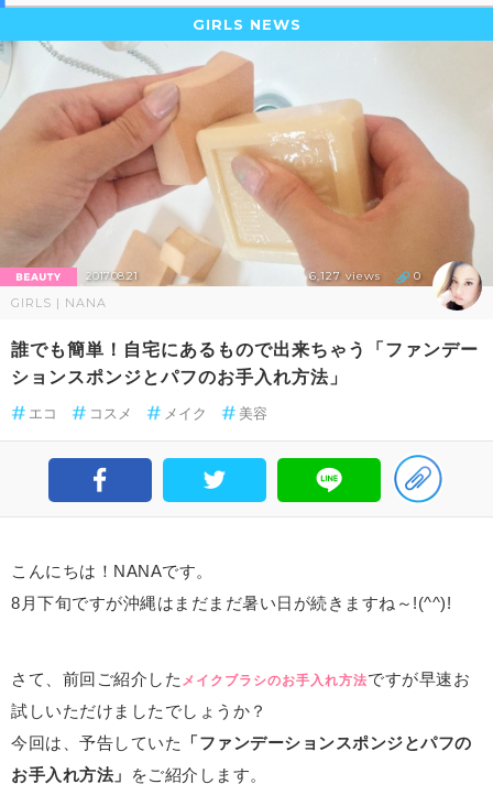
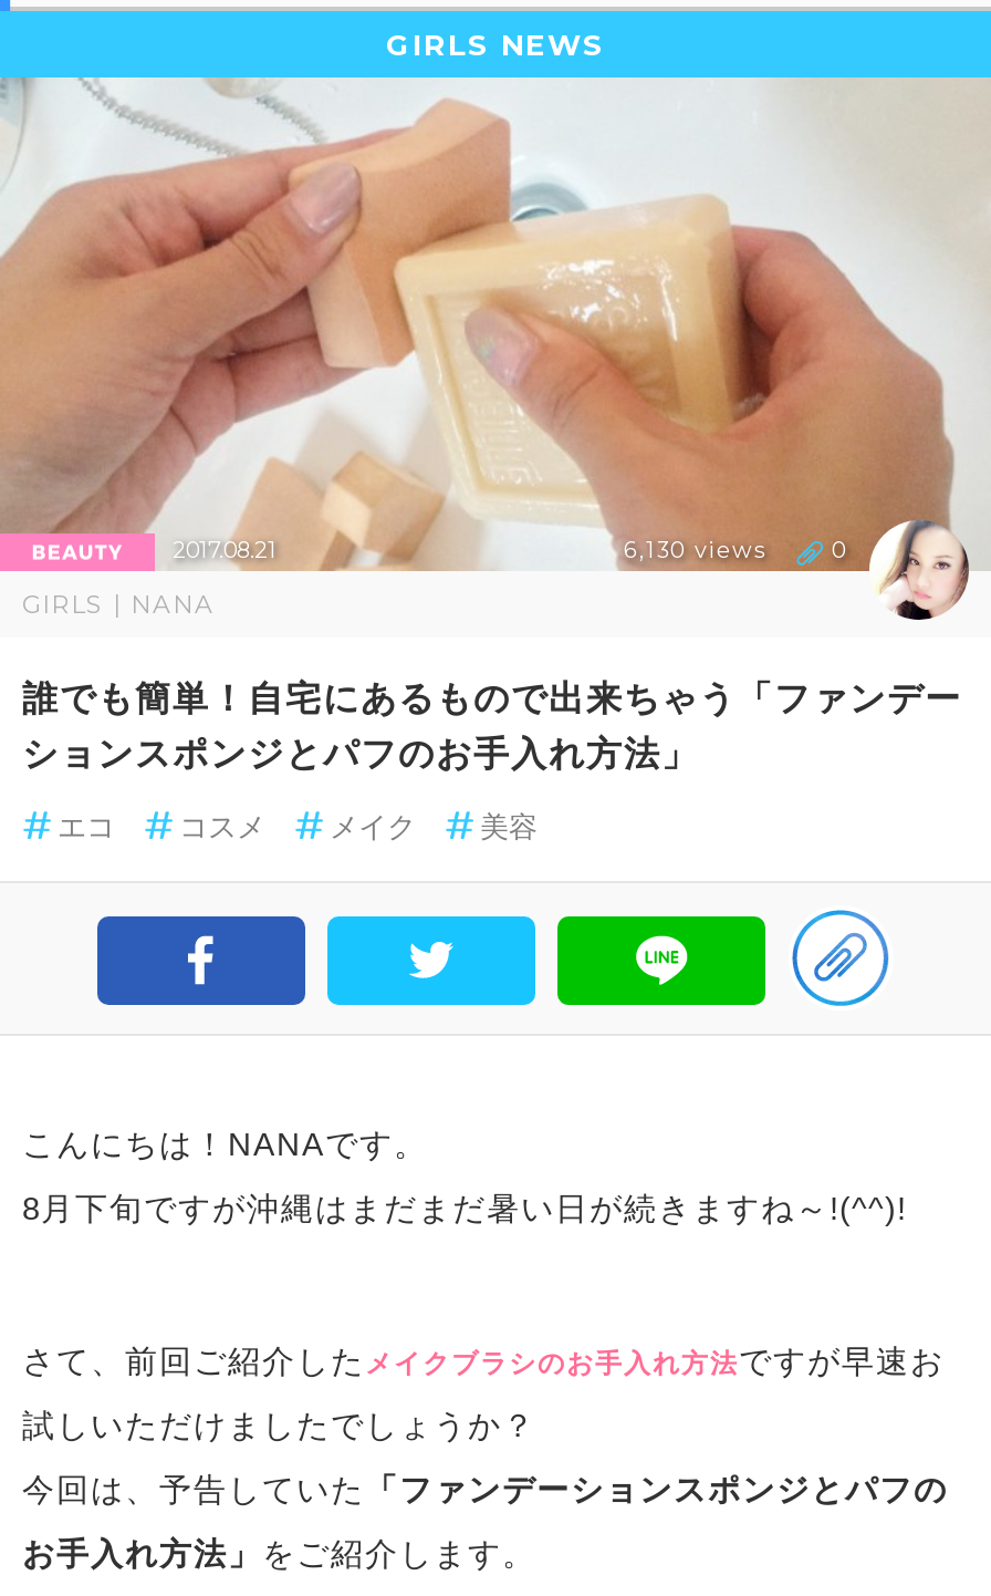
- 6,127 views
+ 6,130 views
